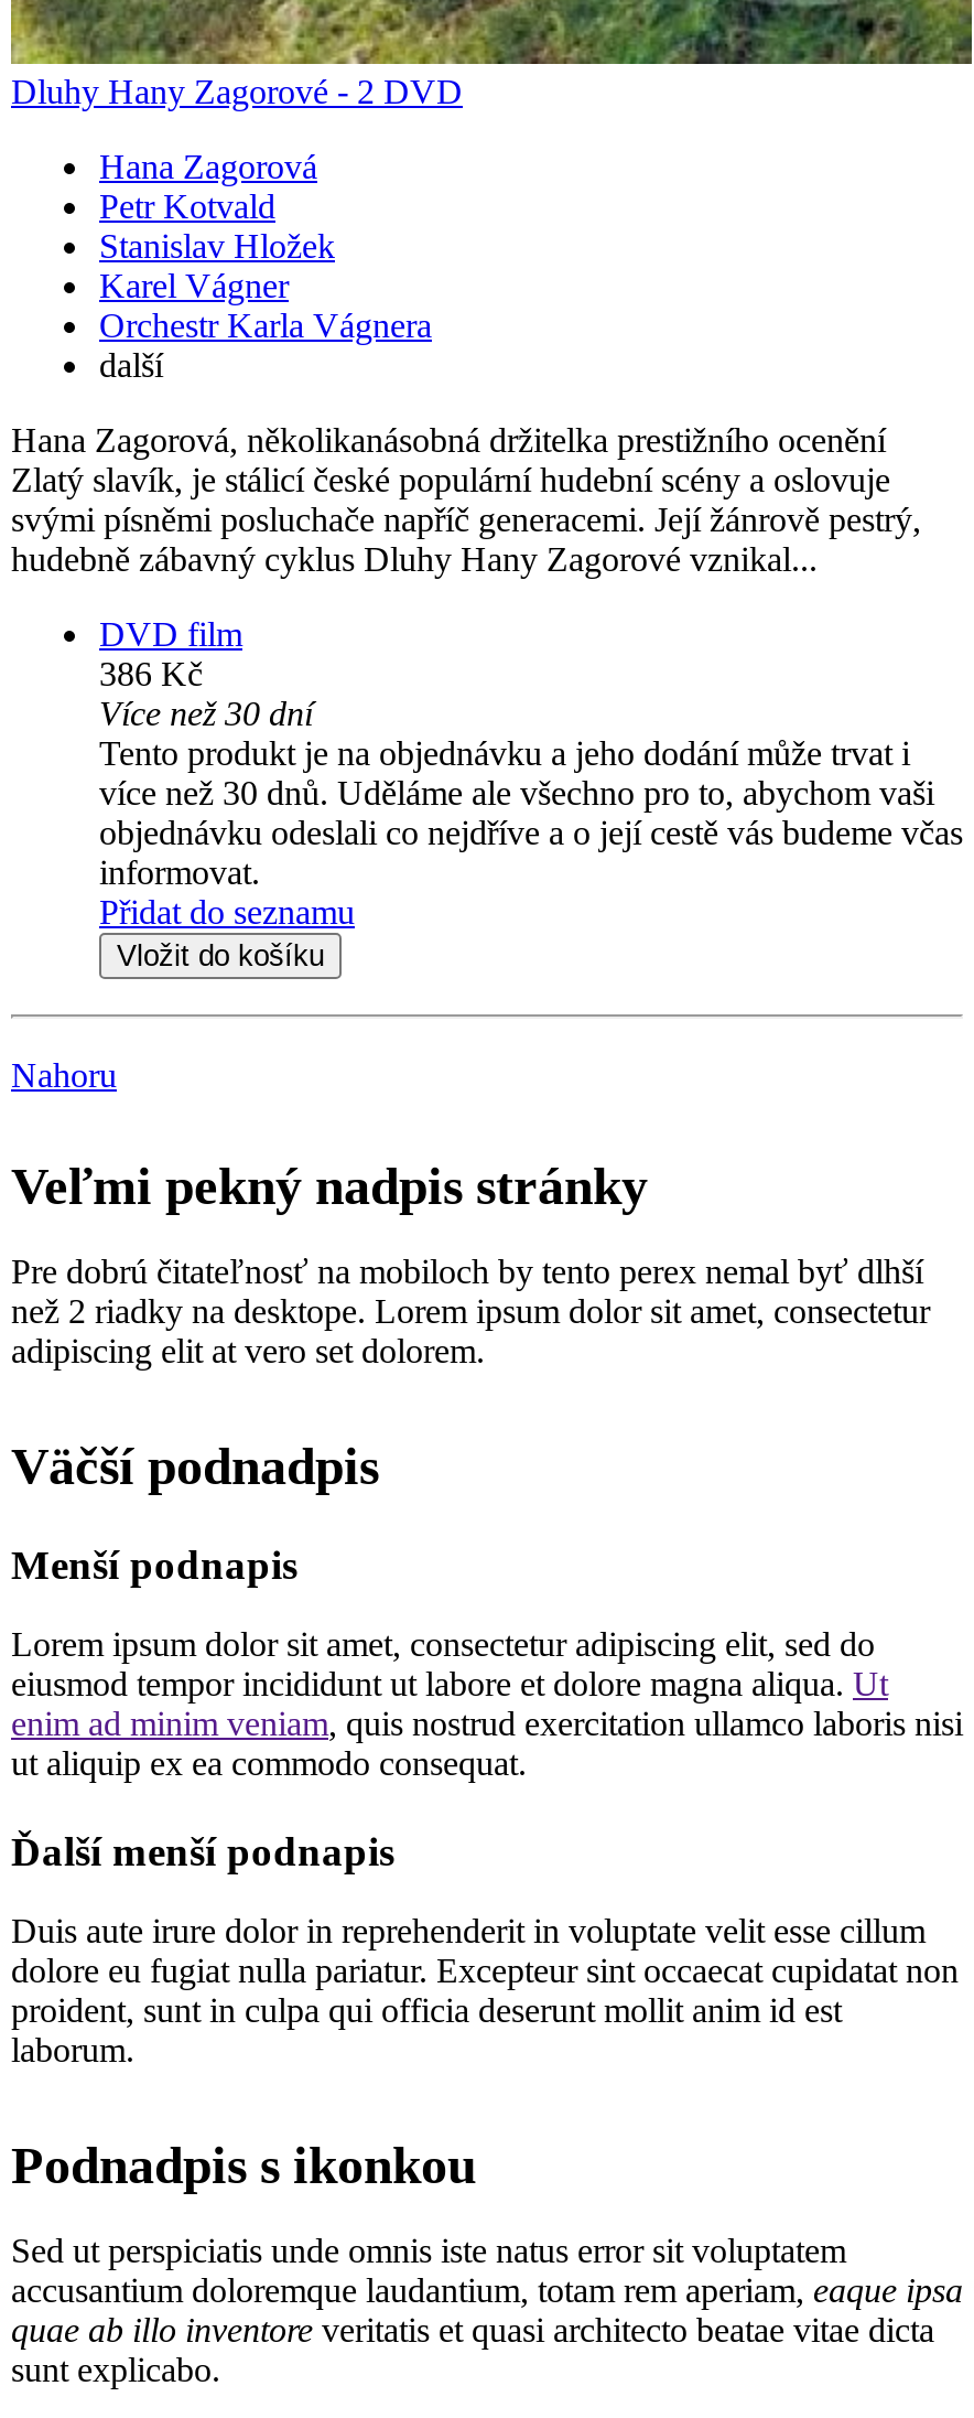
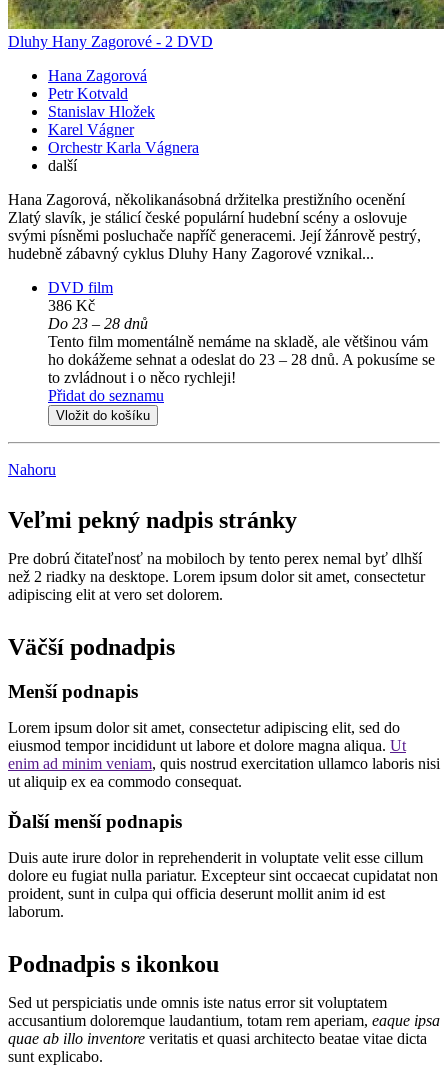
- Více než 30 dní
- Tento produkt je na objednávku a jeho dodání může trvat i
- více než 30 dnů. Uděláme ale všechno pro to, abychom vaši
- objednávku odeslali co nejdříve a o její cestě vás budeme včas
- informovat.
+ Do 23 – 28 dnů
+ Tento film momentálně nemáme na skladě, ale většinou vám
+ ho dokážeme sehnat a odeslat do 23 – 28 dnů. A pokusíme se
+ to zvládnout i o něco rychleji!
